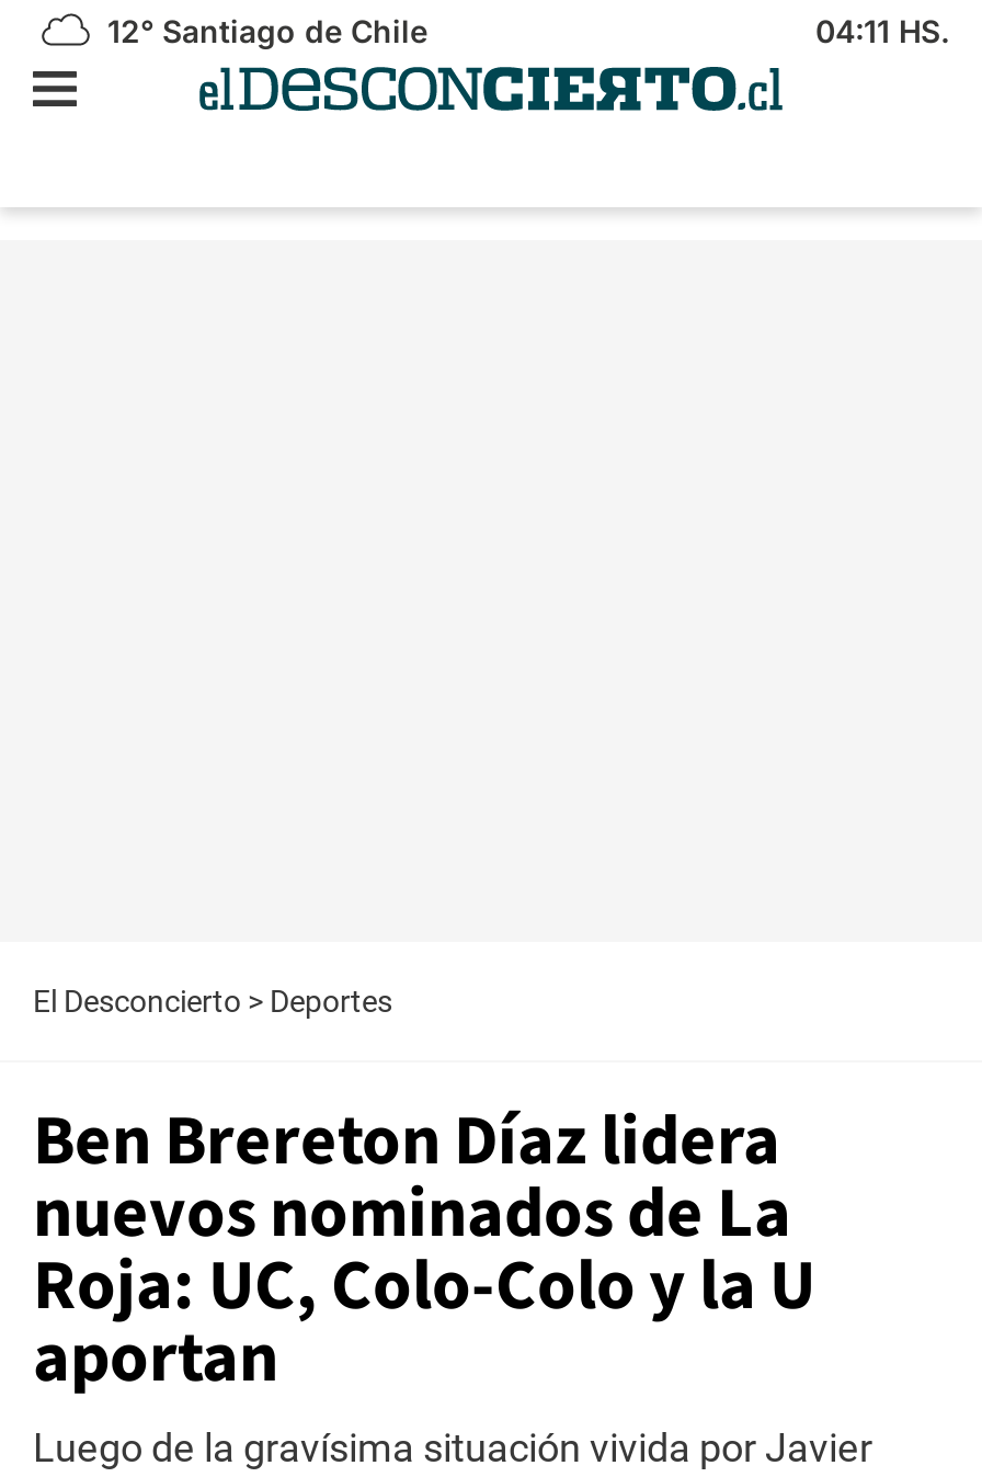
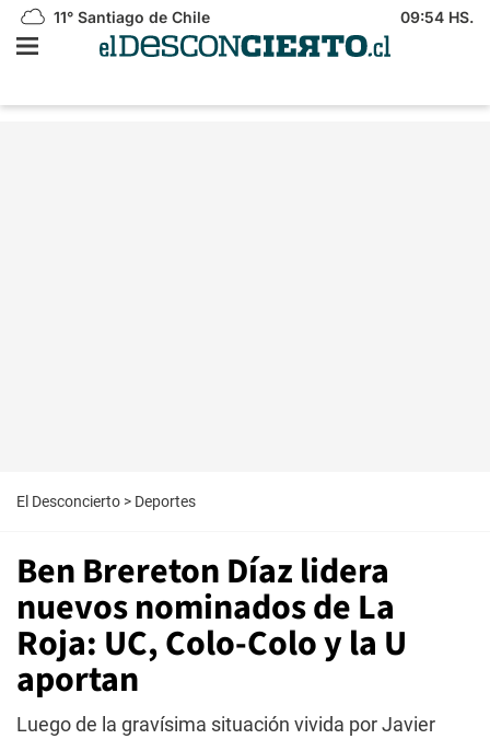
- 12° Santiago de Chile
+ 11° Santiago de Chile

- 04:11 HS.
+ 09:54 HS.
